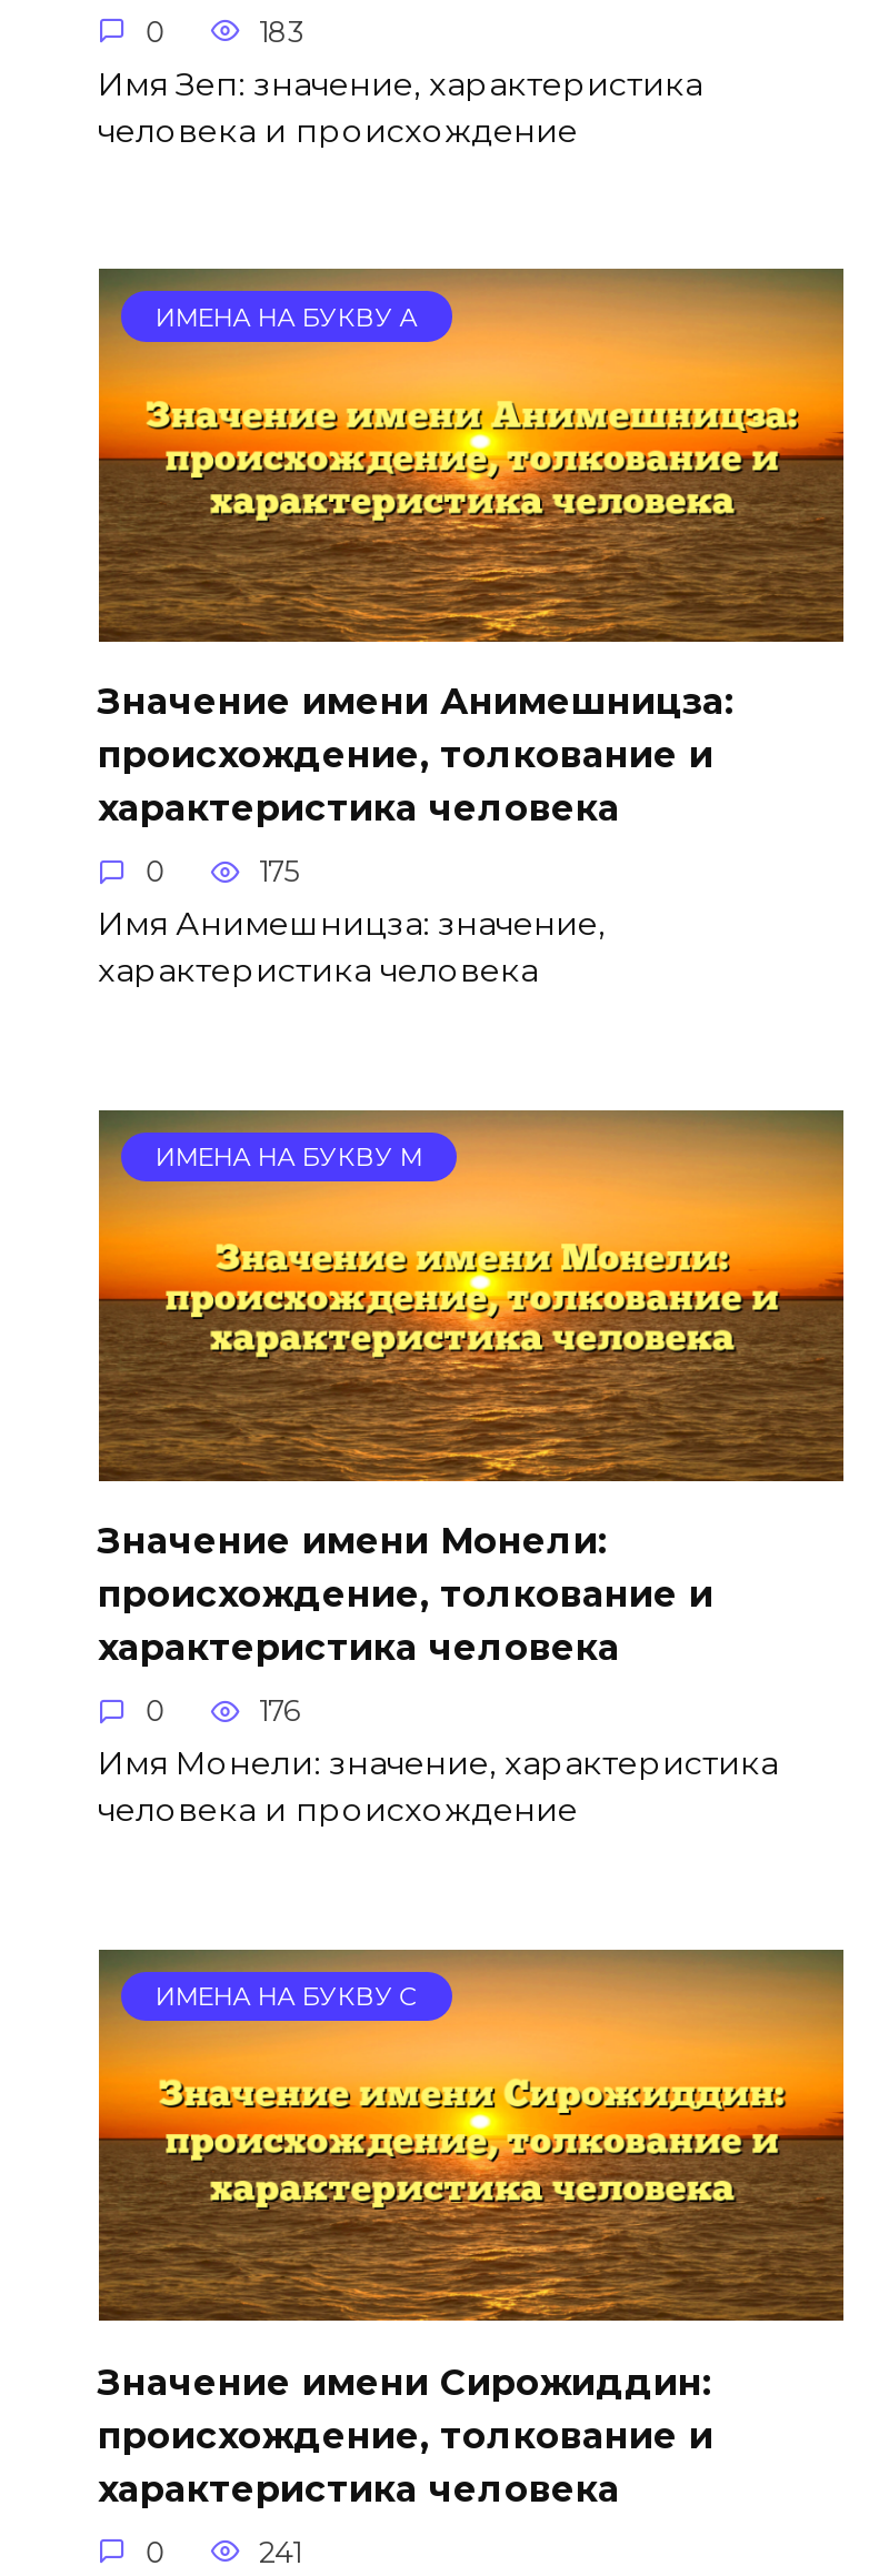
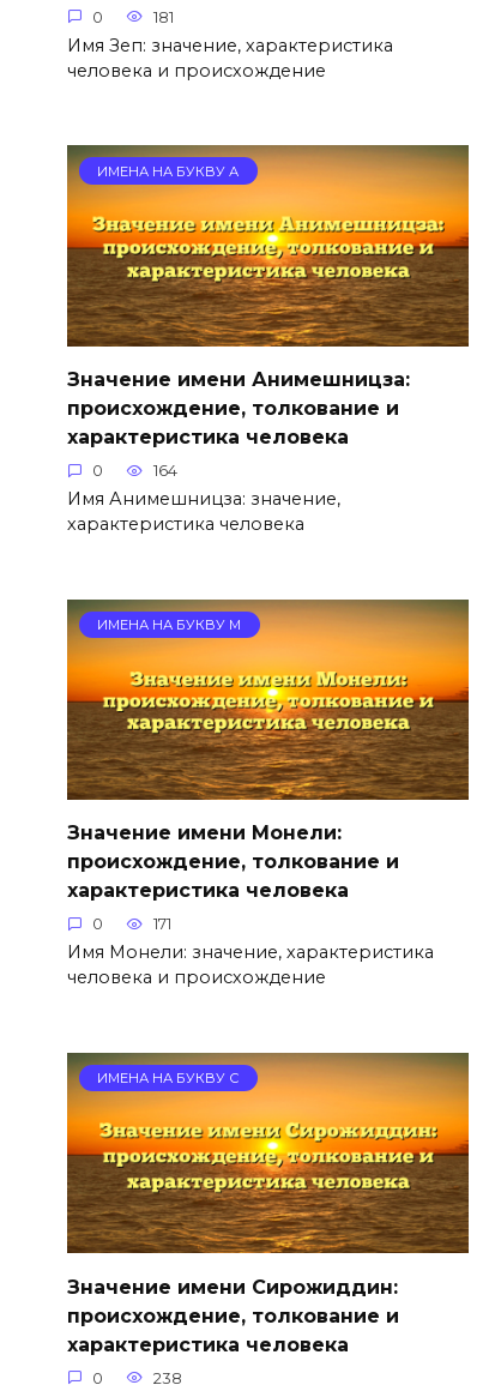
- 183
+ 181

- 175
+ 164

- 176
+ 171

- 241
+ 238
